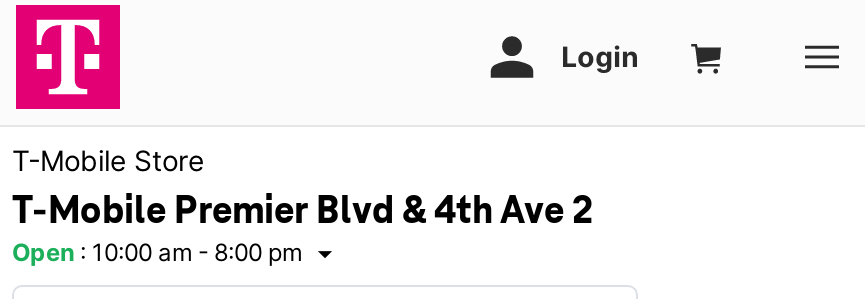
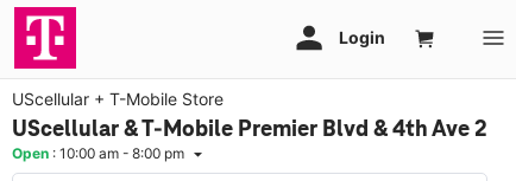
- T-Mobile Store
- T-Mobile Premier Blvd & 4th Ave 2
+ UScellular + T-Mobile Store
+ UScellular & T-Mobile Premier Blvd & 4th Ave 2
